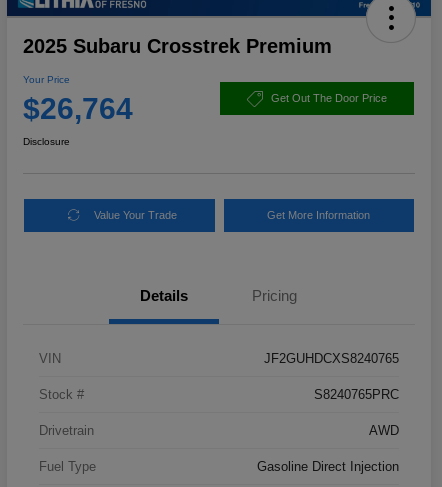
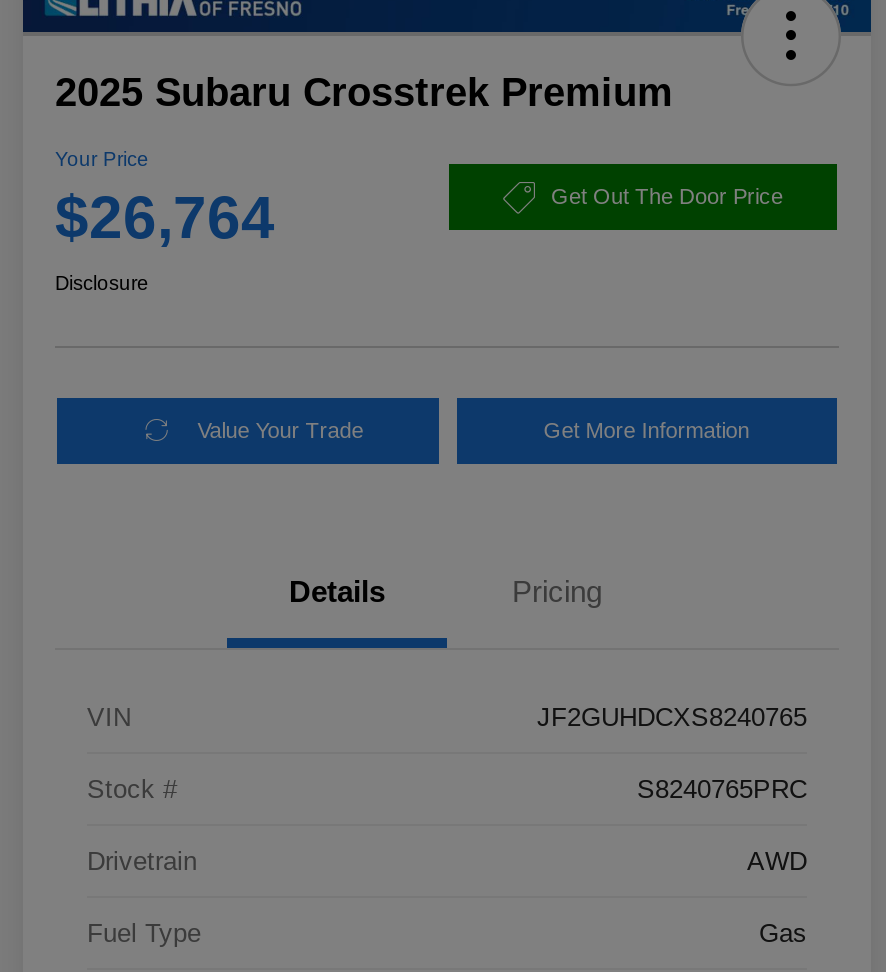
- Gasoline Direct Injection
+ Gas
